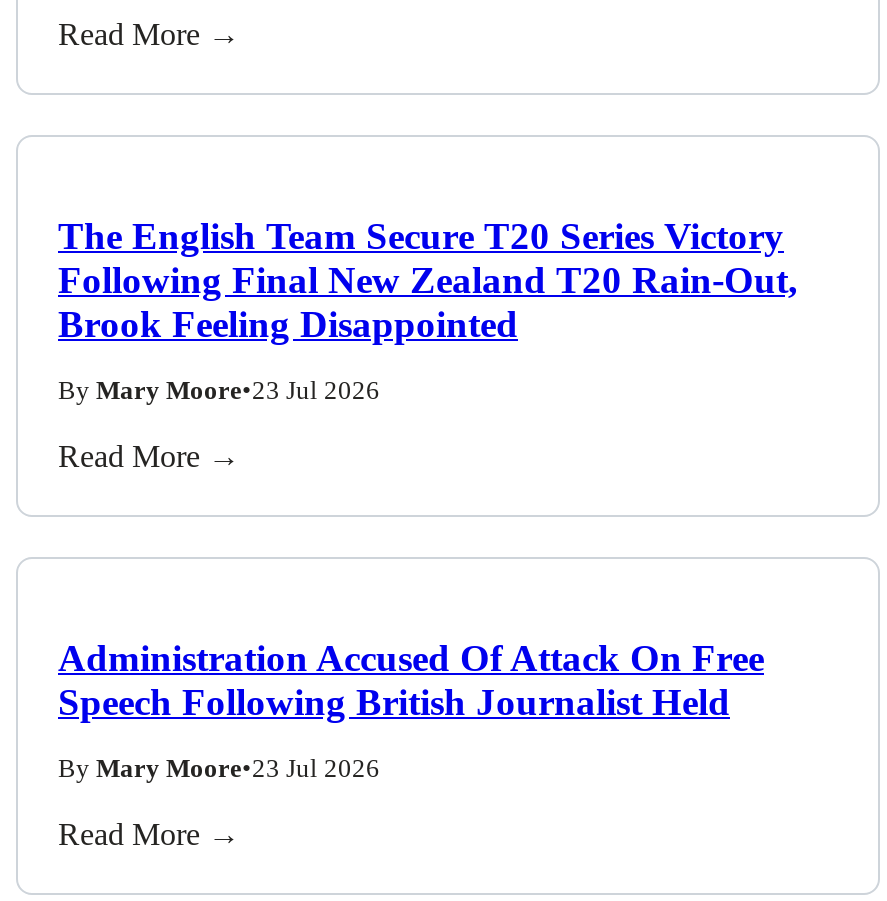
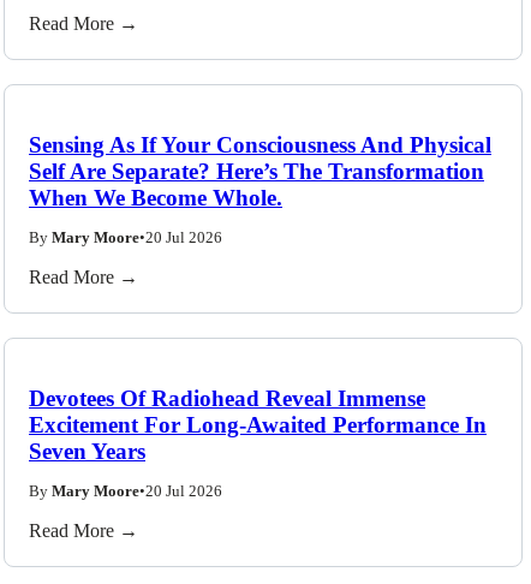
- The English Team Secure T20 Series Victory
- Following Final New Zealand T20 Rain-Out,
- Brook Feeling Disappointed
+ Sensing As If Your Consciousness And Physical
+ Self Are Separate? Here’s The Transformation
+ When We Become Whole.

- By Mary Moore•23 Jul 2026
+ By Mary Moore•20 Jul 2026

- Administration Accused Of Attack On Free
- Speech Following British Journalist Held
+ Devotees Of Radiohead Reveal Immense
+ Excitement For Long-Awaited Performance In
+ Seven Years

- By Mary Moore•23 Jul 2026
+ By Mary Moore•20 Jul 2026
